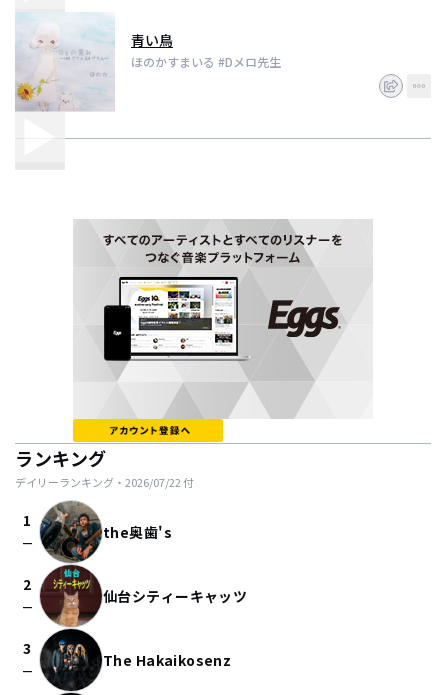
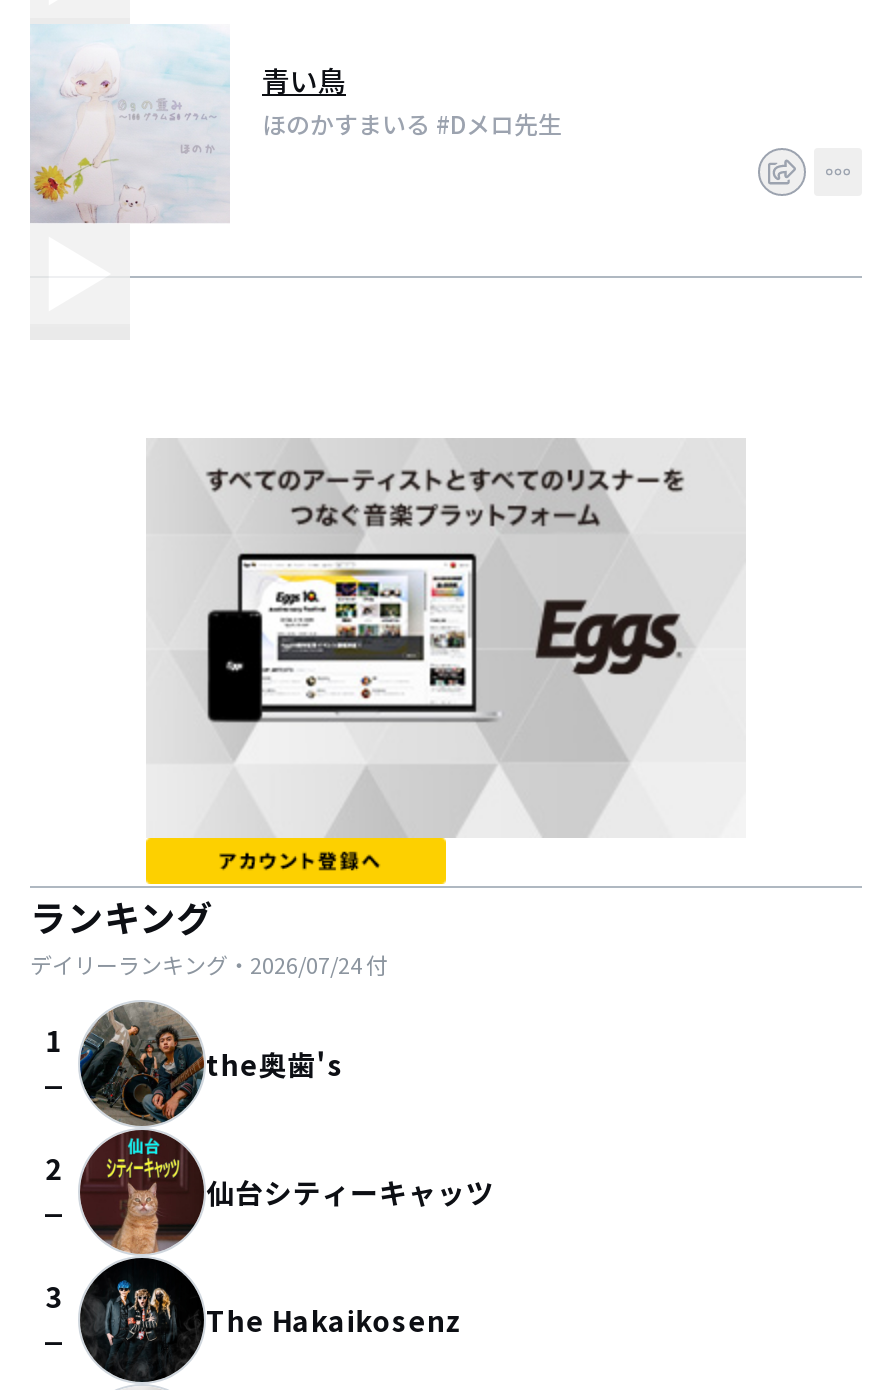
- デイリーランキング・2026/07/22付
+ デイリーランキング・2026/07/24付
